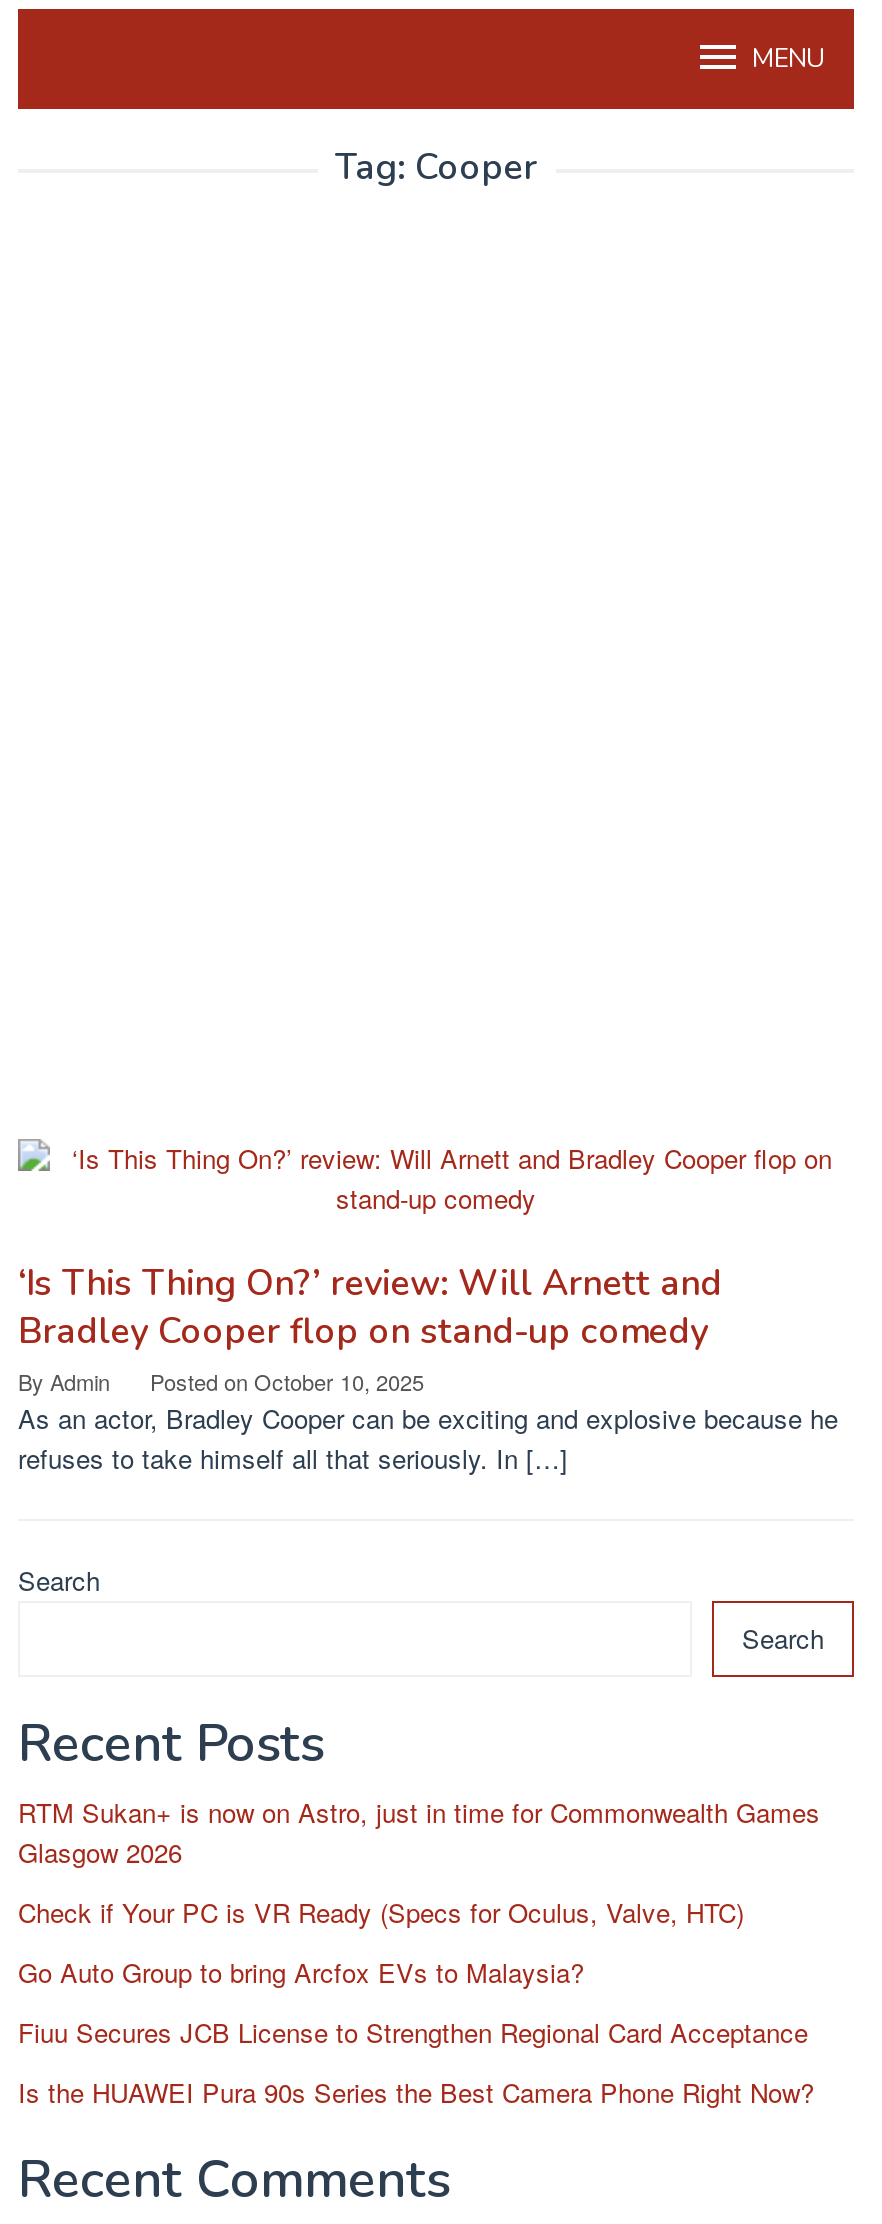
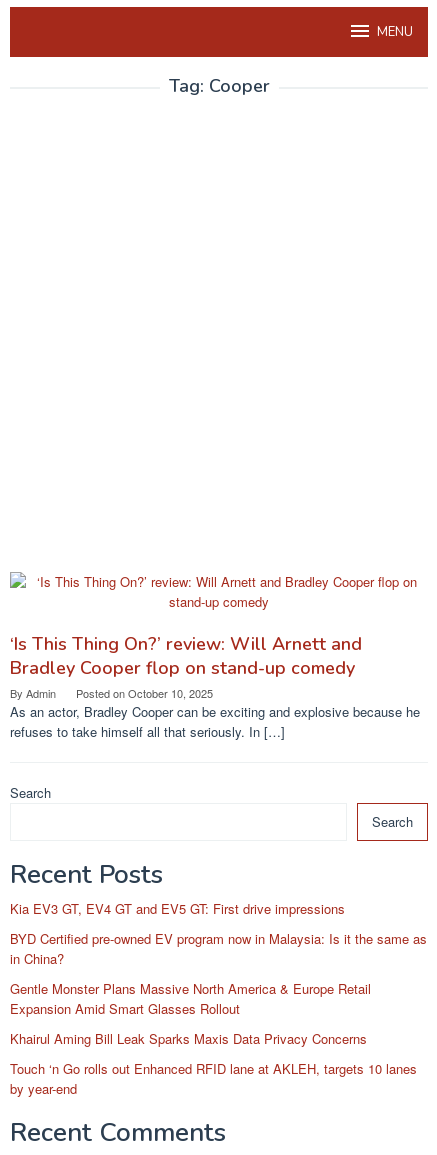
- RTM Sukan+ is now on Astro, just in time for Commonwealth Games
- Glasgow 2026
+ Kia EV3 GT, EV4 GT and EV5 GT: First drive impressions

- Check if Your PC is VR Ready (Specs for Oculus, Valve, HTC)
+ BYD Certified pre-owned EV program now in Malaysia: Is it the same as
+ in China?

- Go Auto Group to bring Arcfox EVs to Malaysia?
+ Gentle Monster Plans Massive North America & Europe Retail
+ Expansion Amid Smart Glasses Rollout

- Fiuu Secures JCB License to Strengthen Regional Card Acceptance
+ Khairul Aming Bill Leak Sparks Maxis Data Privacy Concerns

- Is the HUAWEI Pura 90s Series the Best Camera Phone Right Now?
+ Touch ‘n Go rolls out Enhanced RFID lane at AKLEH, targets 10 lanes
+ by year-end
